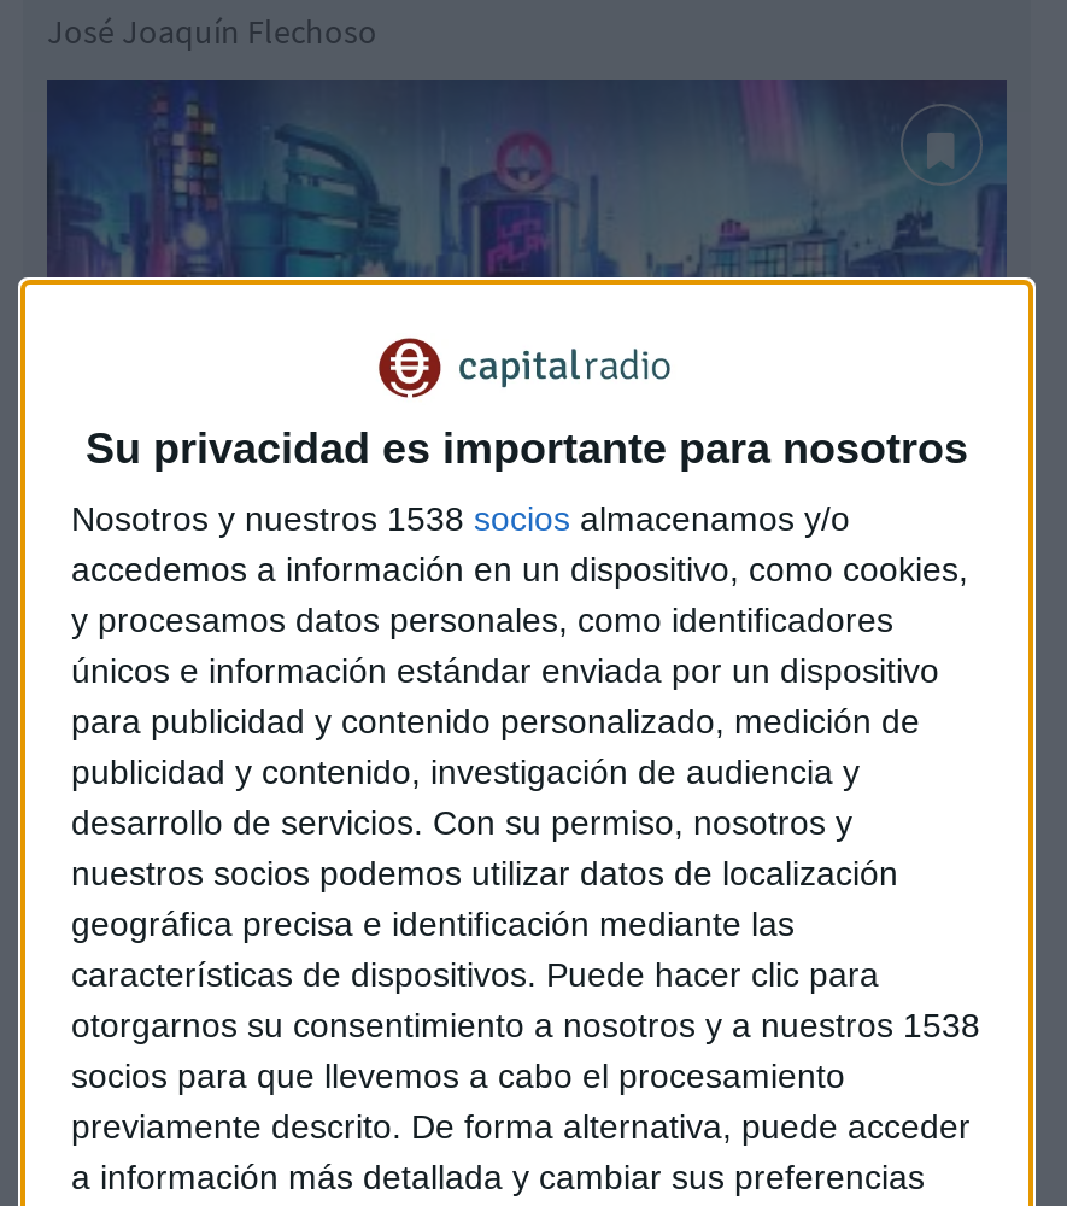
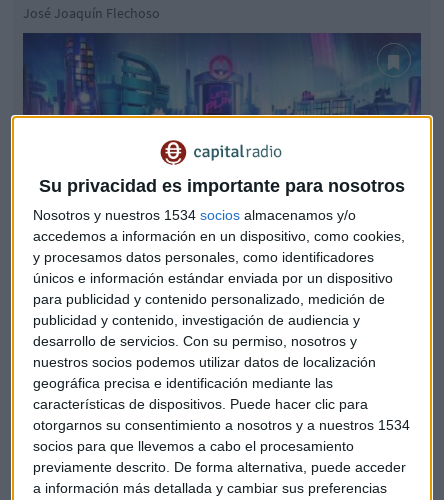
- Nosotros y nuestros 1538 socios almacenamos y/o
+ Nosotros y nuestros 1534 socios almacenamos y/o

- otorgarnos su consentimiento a nosotros y a nuestros 1538
+ otorgarnos su consentimiento a nosotros y a nuestros 1534
